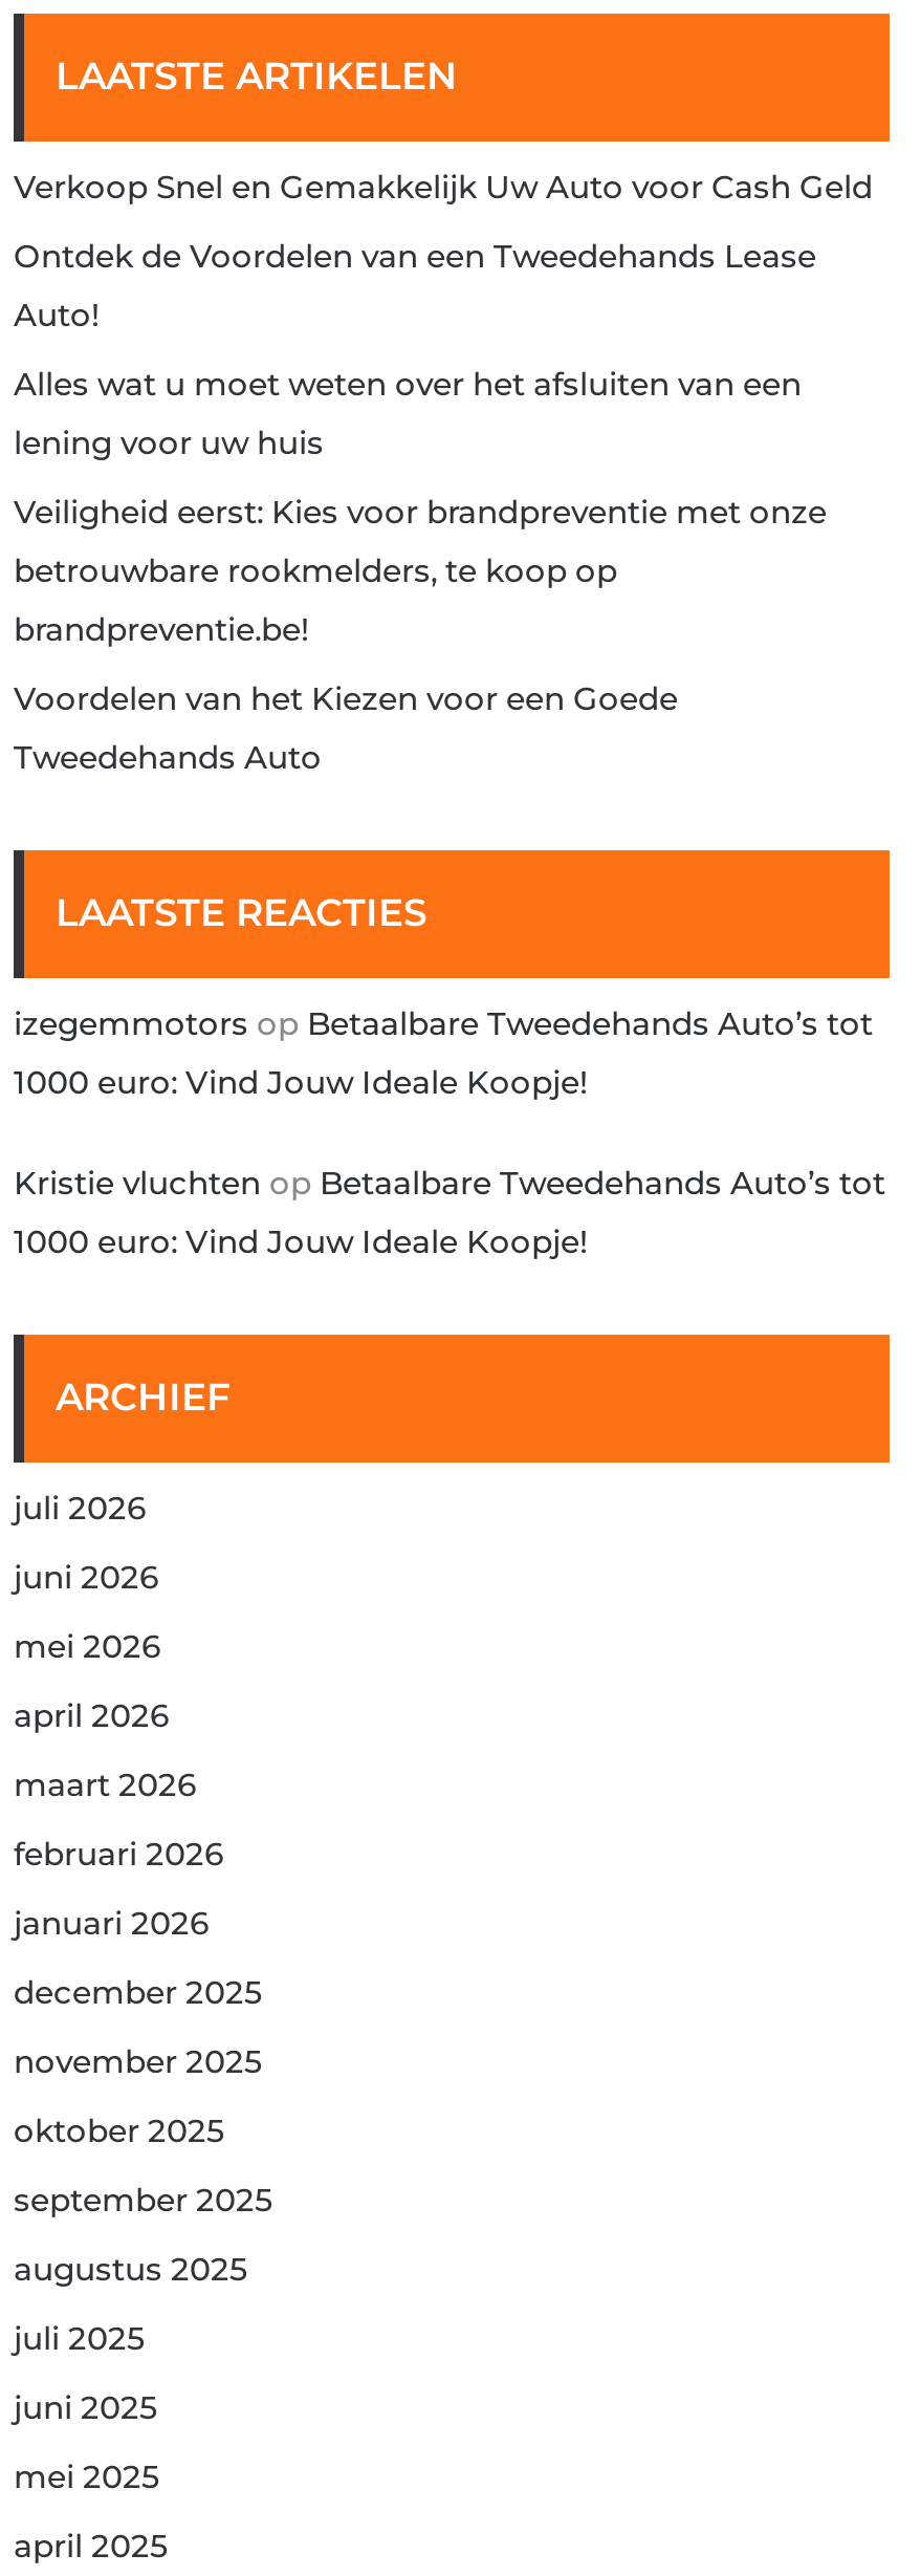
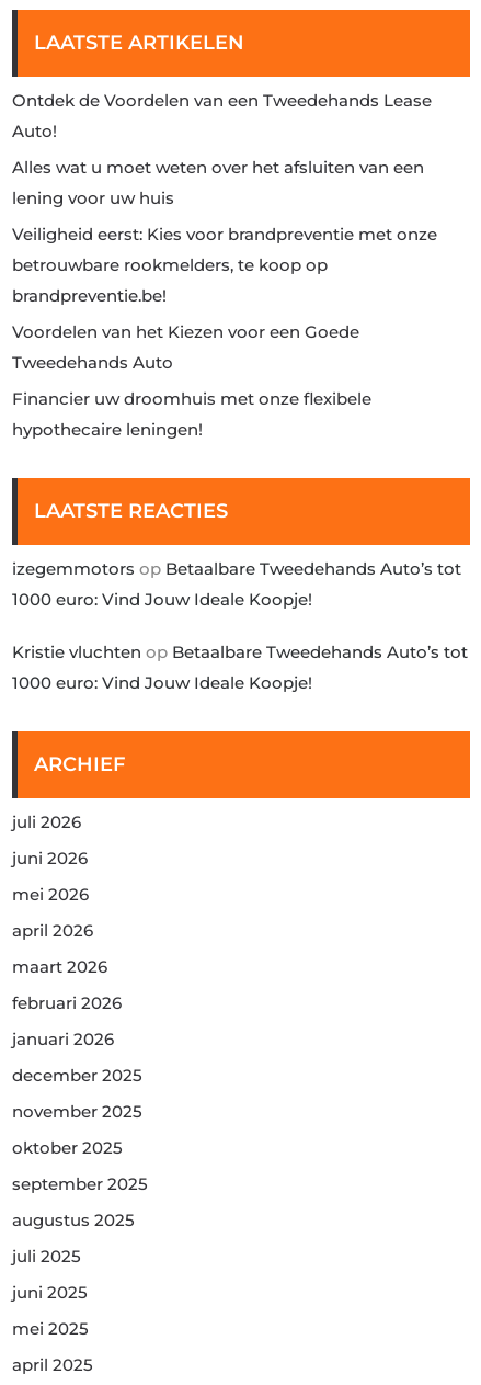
- Verkoop Snel en Gemakkelijk Uw Auto voor Cash Geld

moved up: Ontdek de Voordelen van een Tweedehands Lease | Auto! | Alles wat u moet weten over het afsluiten van een | ... | Voordelen van het Kiezen voor een Goede | Tweedehands Auto

+ Financier uw droomhuis met onze flexibele
+ hypothecaire leningen!
